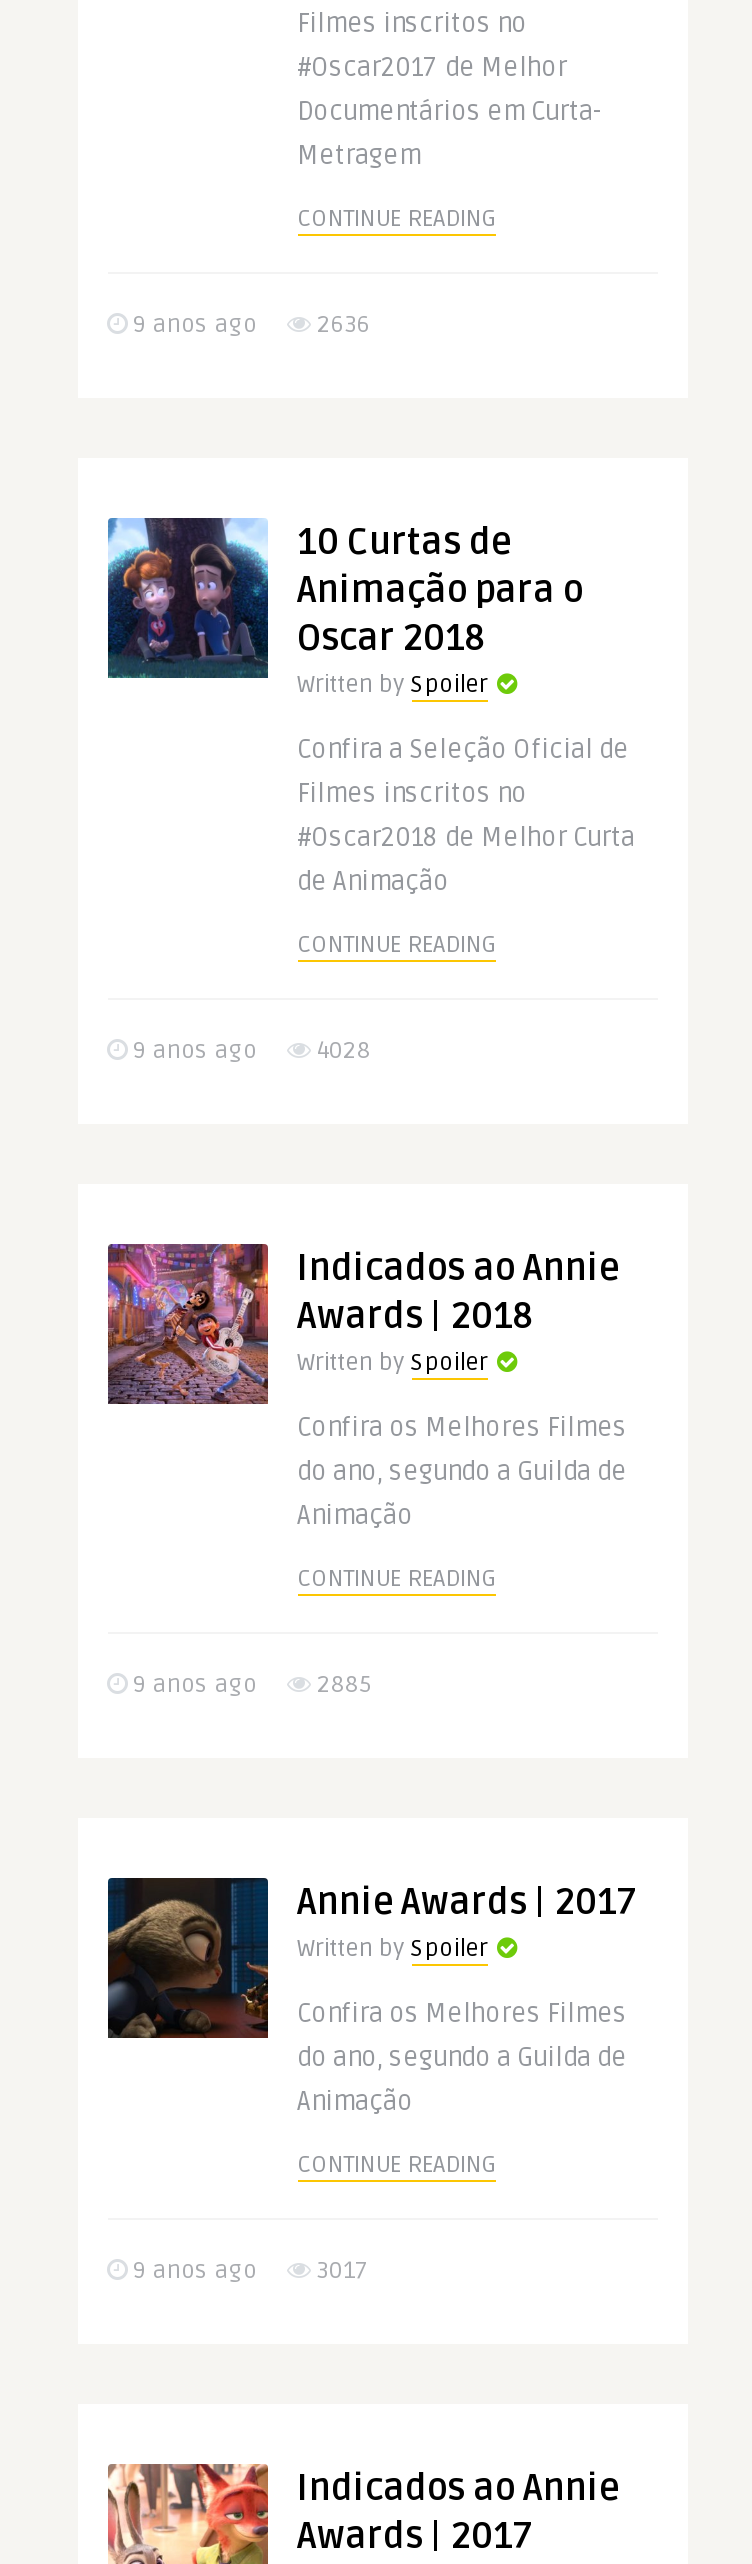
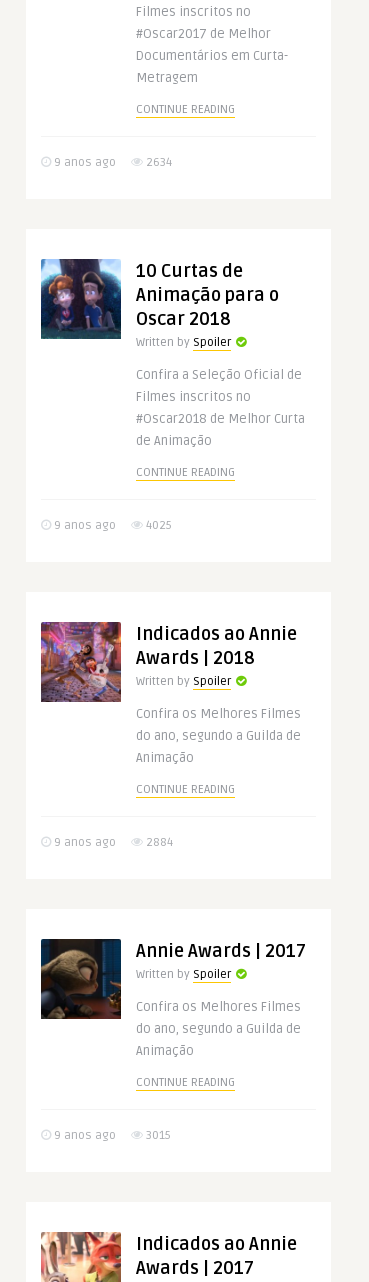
- 9 anos ago 2636
+ 9 anos ago 2634

- 9 anos ago 4028
+ 9 anos ago 4025

- 9 anos ago 2885
+ 9 anos ago 2884

- 9 anos ago 3017
+ 9 anos ago 3015
